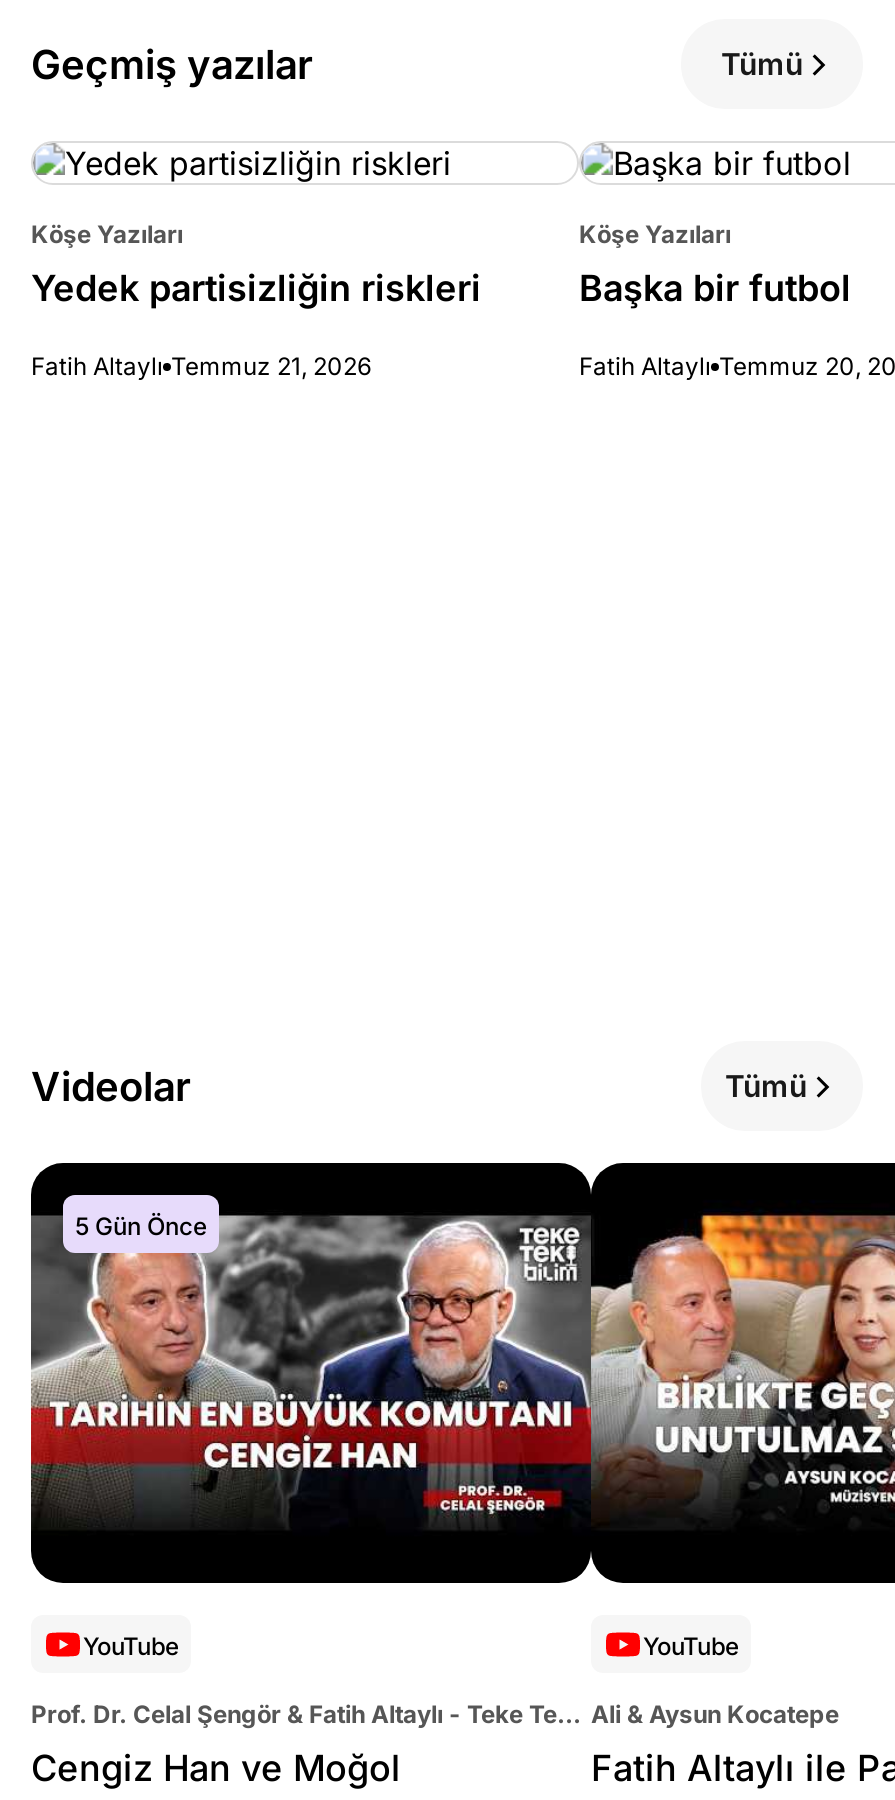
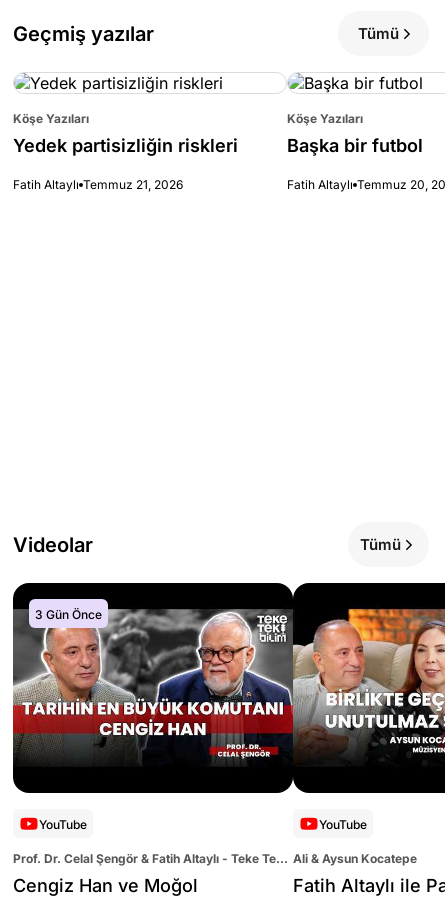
- 5 Gün Önce
+ 3 Gün Önce
